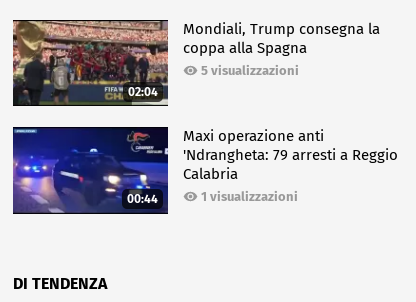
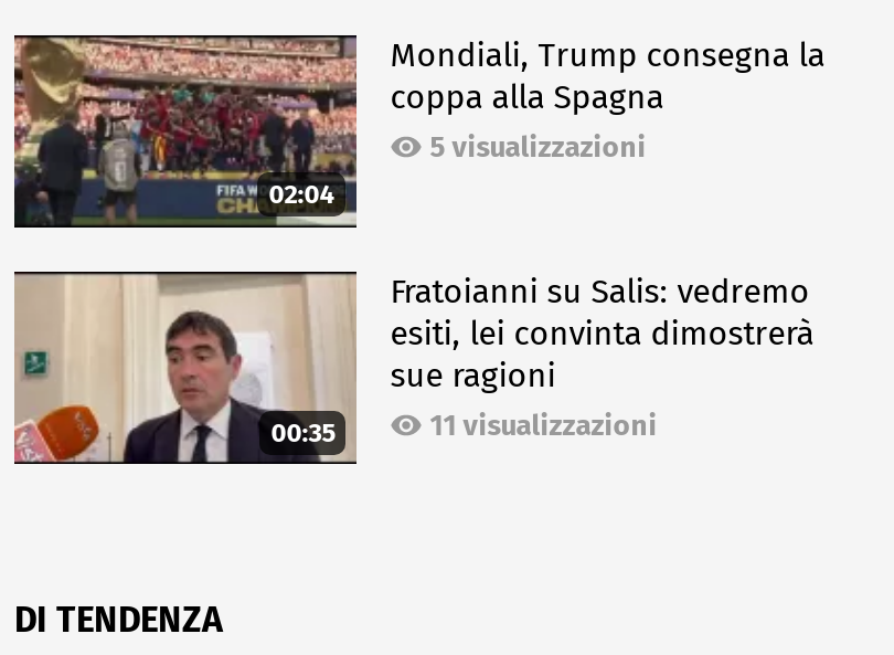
- [image]
- 00:44
+ [image]
+ 00:35

- Maxi operazione anti
- 'Ndrangheta: 79 arresti a Reggio
- Calabria
- 1 visualizzazioni
+ Fratoianni su Salis: vedremo
+ esiti, lei convinta dimostrerà
+ sue ragioni
+ 11 visualizzazioni
